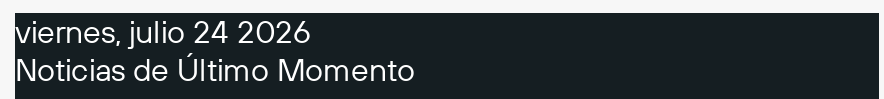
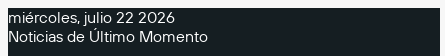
- viernes, julio 24 2026
+ miércoles, julio 22 2026
